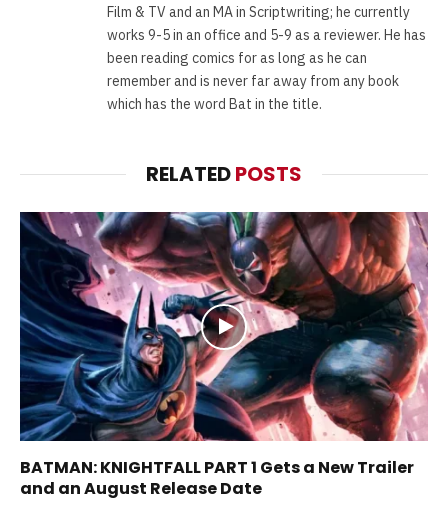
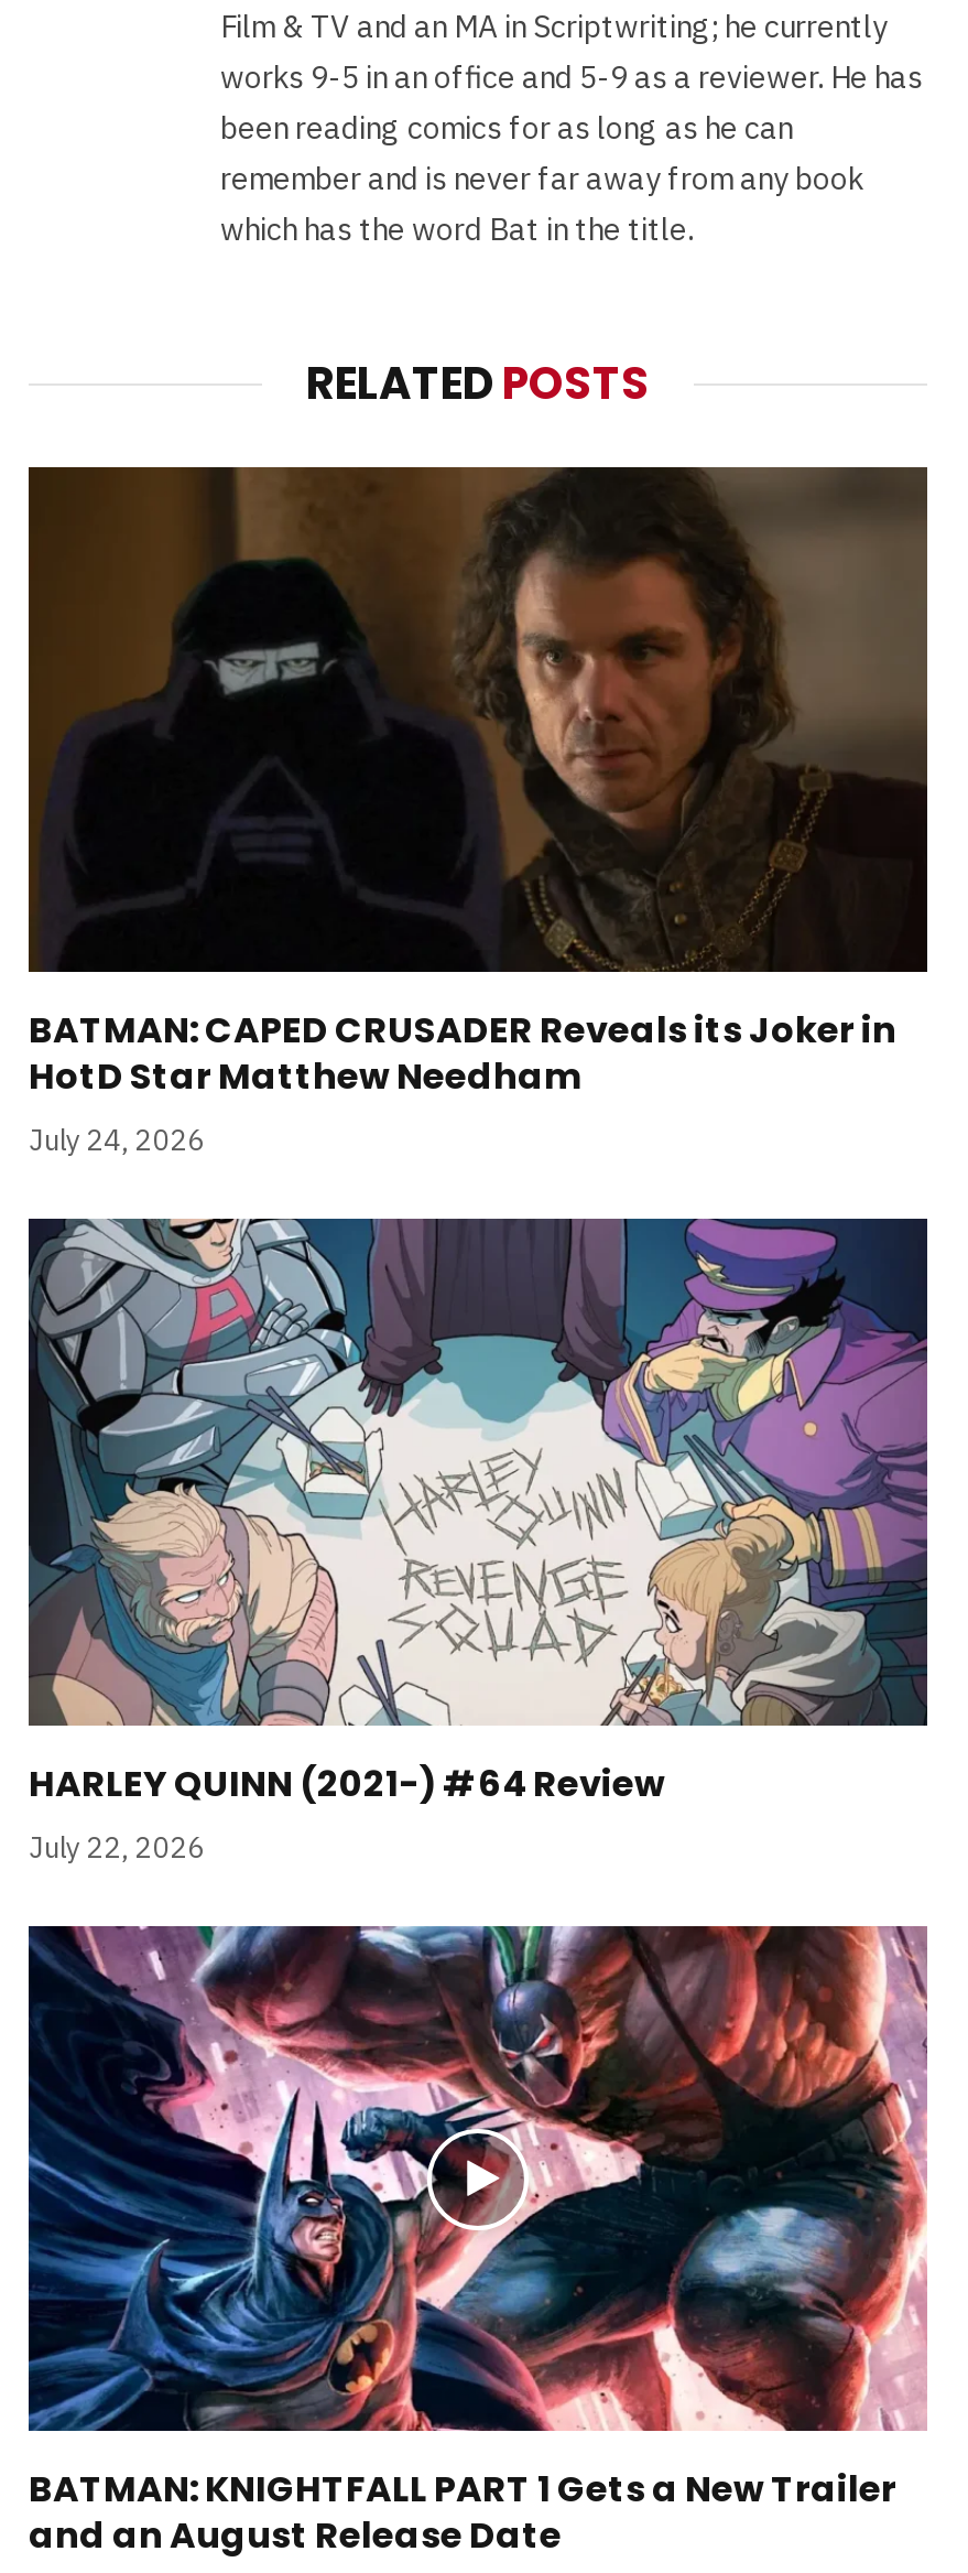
+ [image]
+ BATMAN: CAPED CRUSADER Reveals its Joker in
+ HotD Star Matthew Needham
+ July 24, 2026

+ [image]
+ HARLEY QUINN (2021-) #64 Review
+ July 22, 2026
